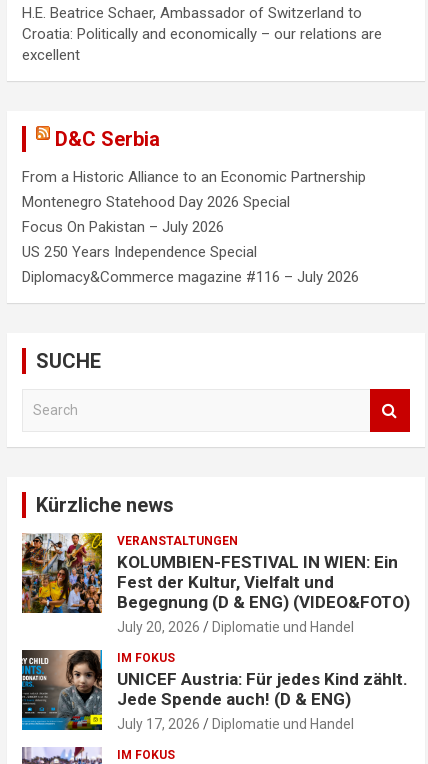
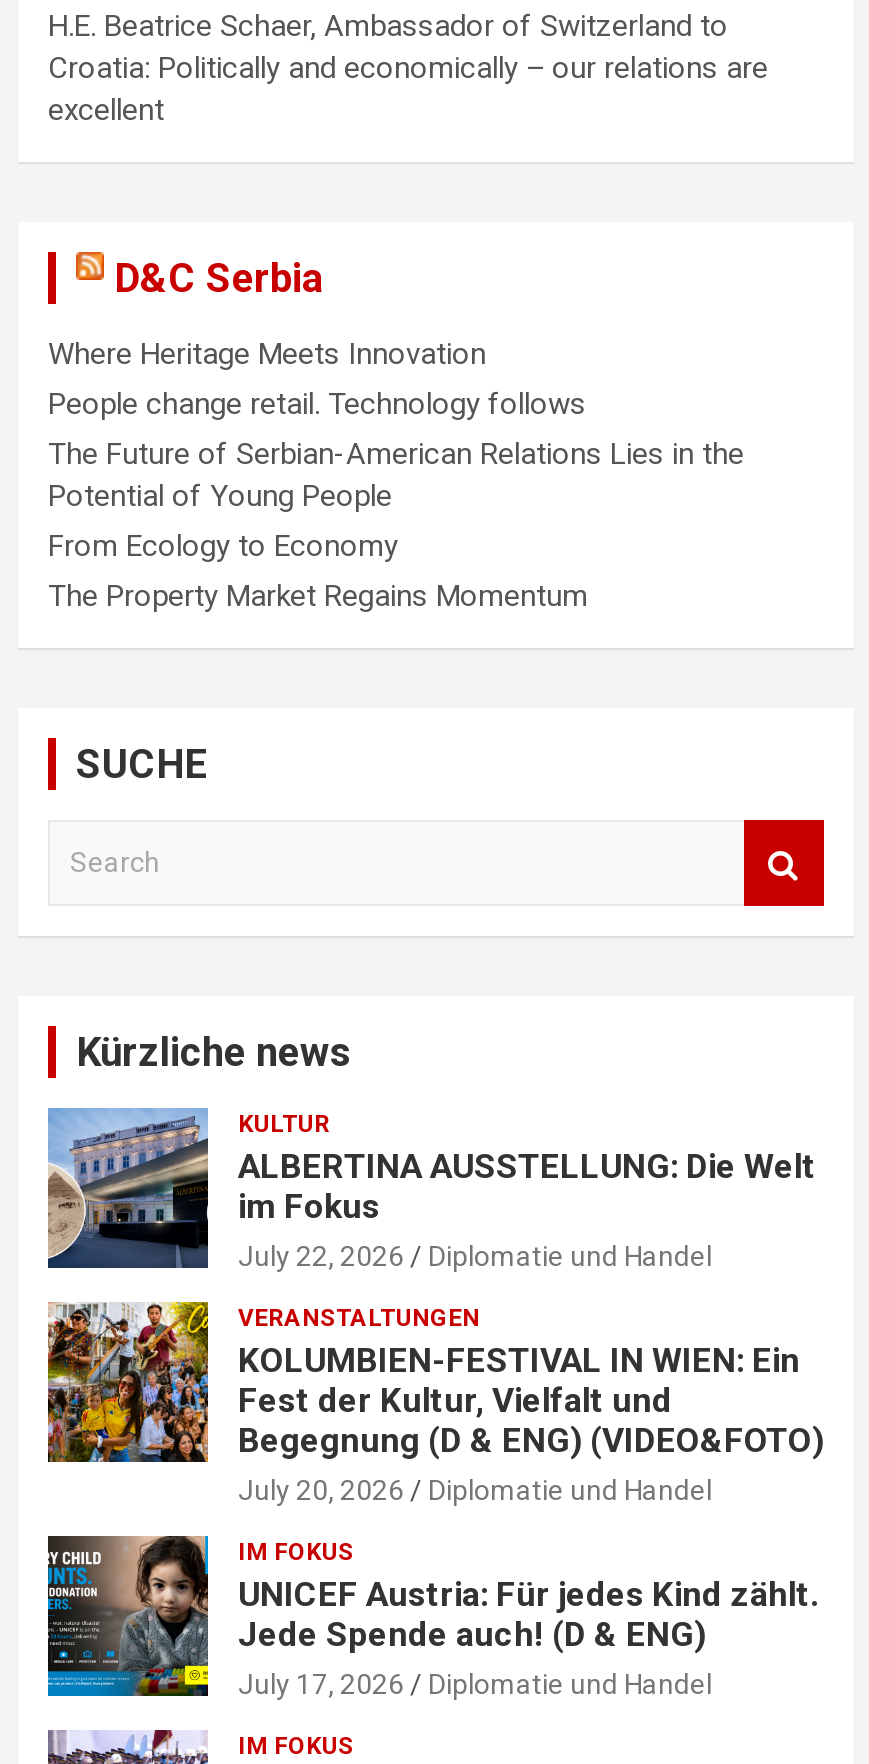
- From a Historic Alliance to an Economic Partnership
- Montenegro Statehood Day 2026 Special
- Focus On Pakistan – July 2026
- US 250 Years Independence Special
- Diplomacy&Commerce magazine #116 – July 2026
+ Where Heritage Meets Innovation
+ People change retail. Technology follows
+ The Future of Serbian-American Relations Lies in the
+ Potential of Young People
+ From Ecology to Economy
+ The Property Market Regains Momentum

+ [image]
+ KULTUR
+ ALBERTINA AUSSTELLUNG: Die Welt
+ im Fokus
+ July 22, 2026
+ Diplomatie und Handel
